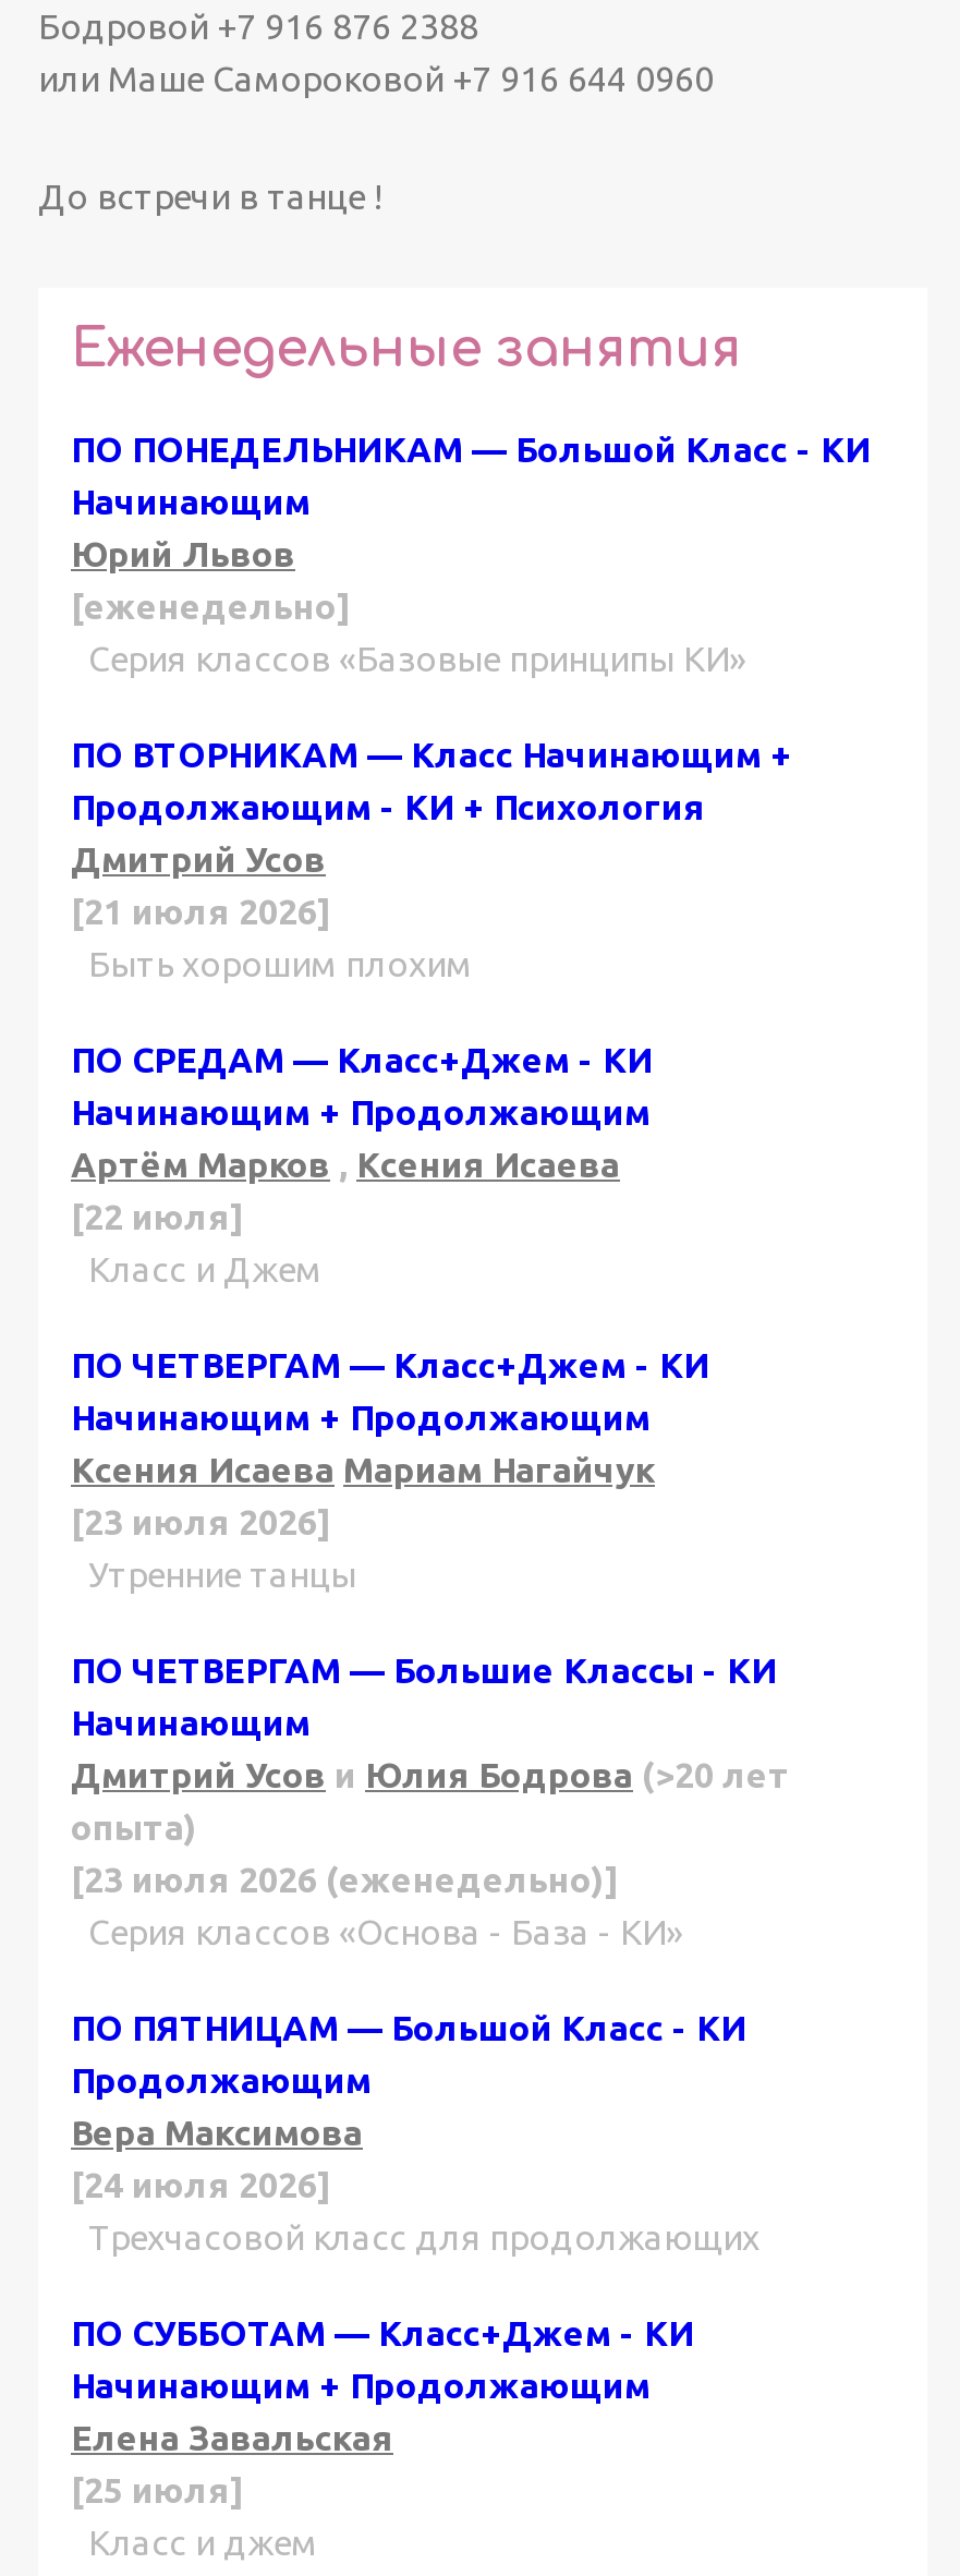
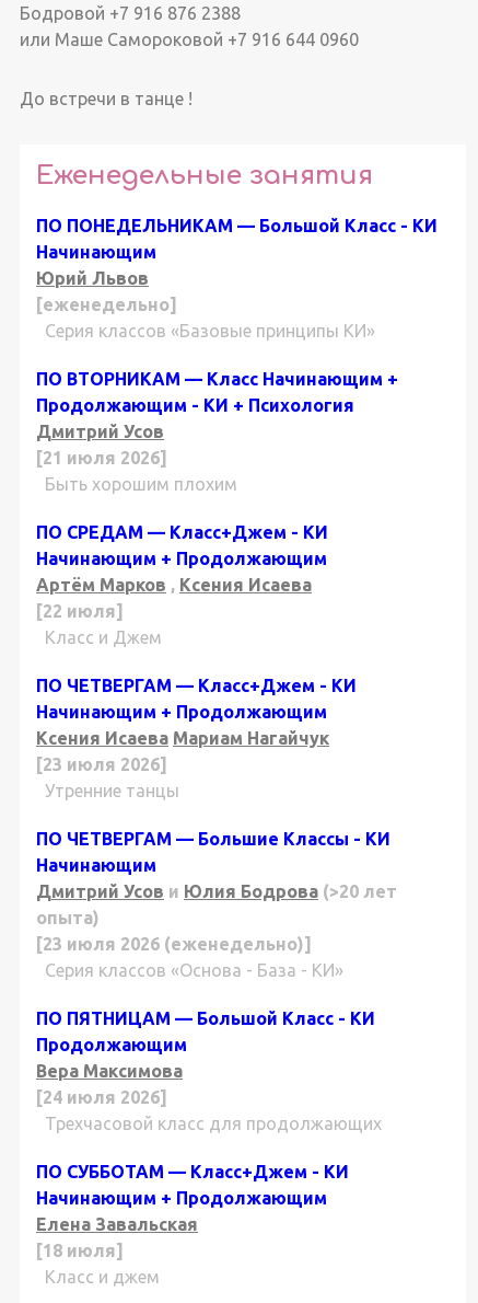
- [25 июля]
+ [18 июля]
